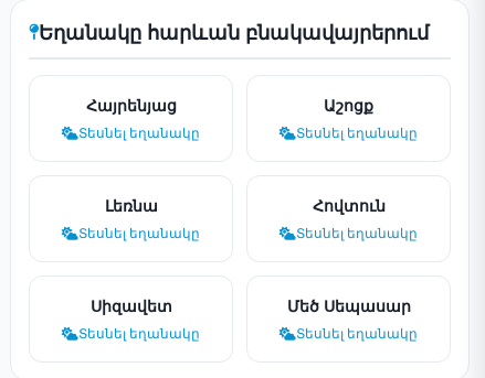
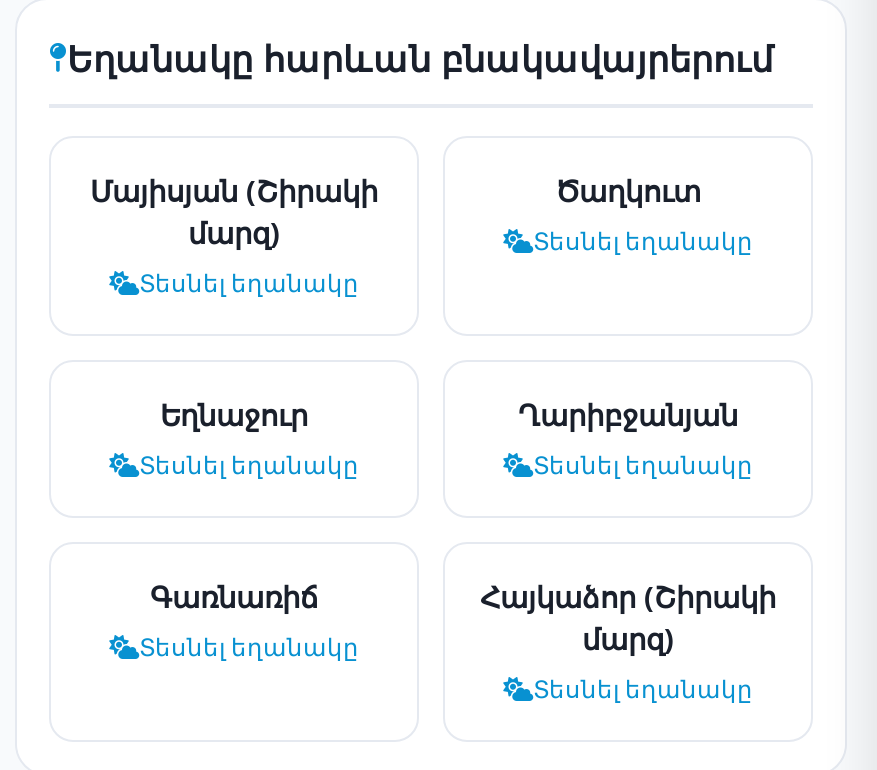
- Հայրենյաց
+ Մայիսյան (Շիրակի
+ մարզ)

- Աշոցք
+ Ծաղկուտ

- Լեռնա
+ Եղնաջուր

- Հովտուն
+ Ղարիբջանյան

- Սիզավետ
+ Գառնառիճ

- Մեծ Սեպասար
+ Հայկաձոր (Շիրակի
+ մարզ)
